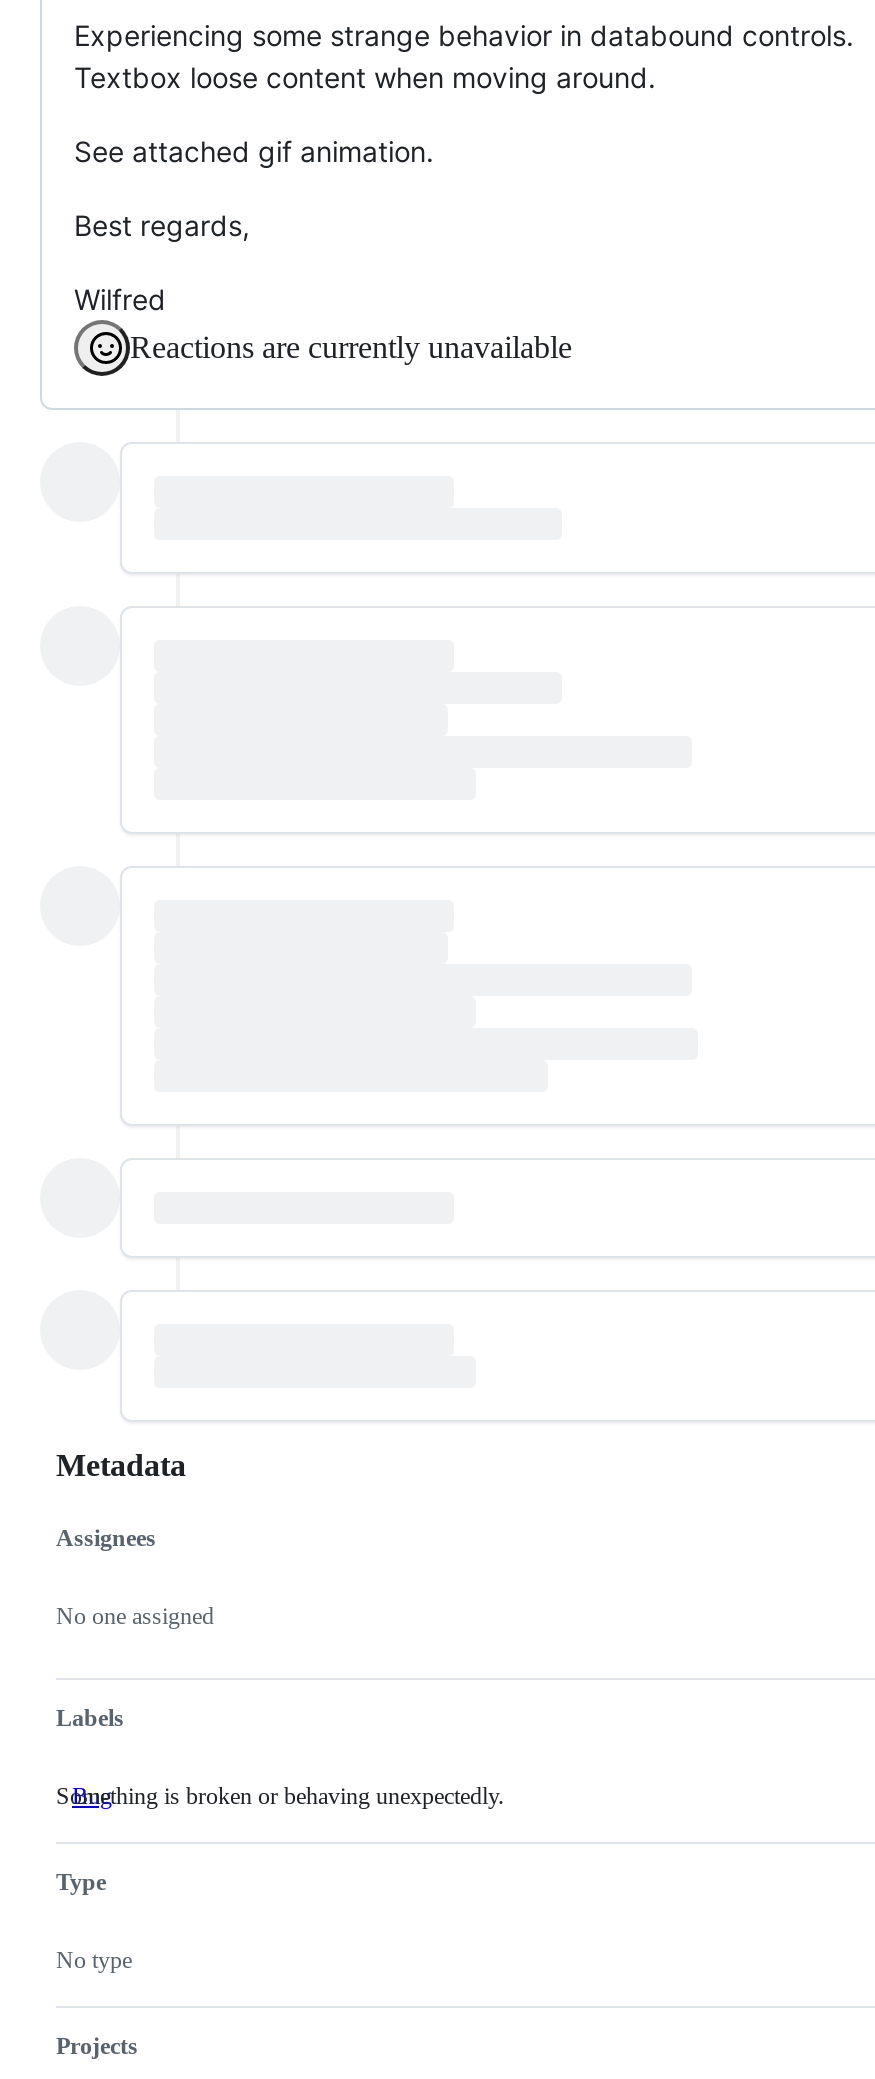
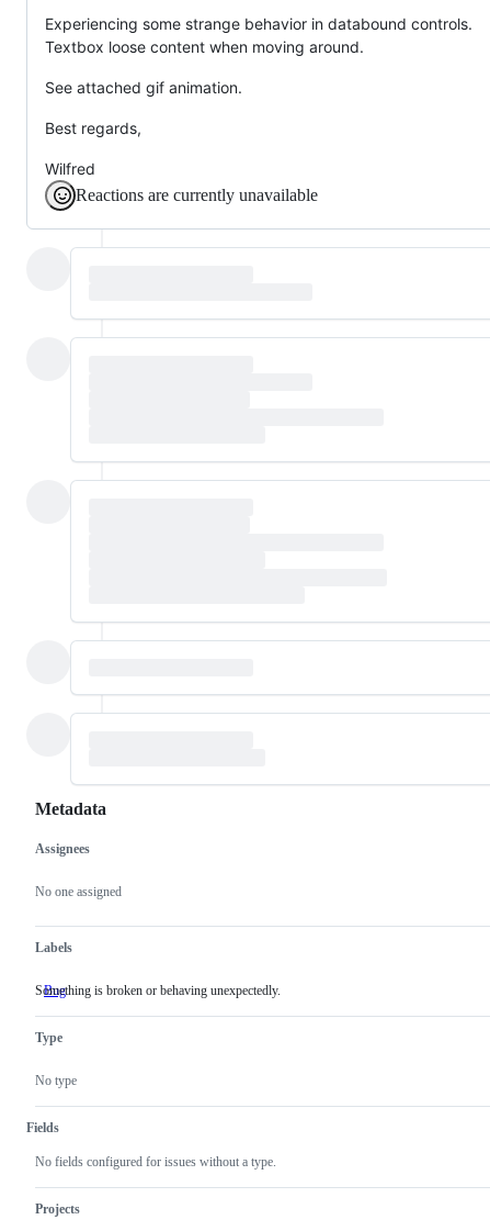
+ Fields
+ No fields configured for issues without a type.
